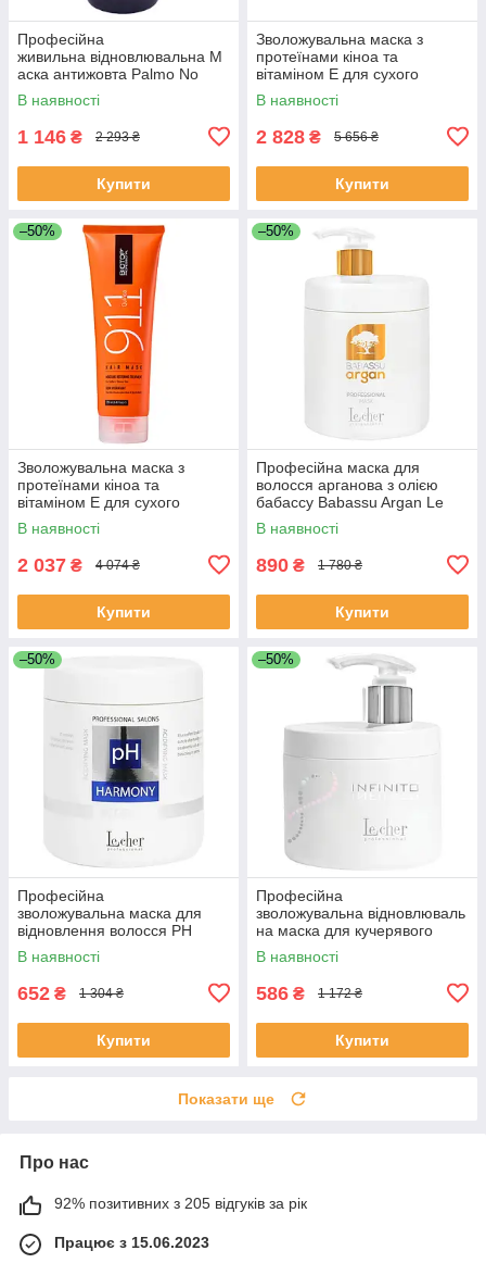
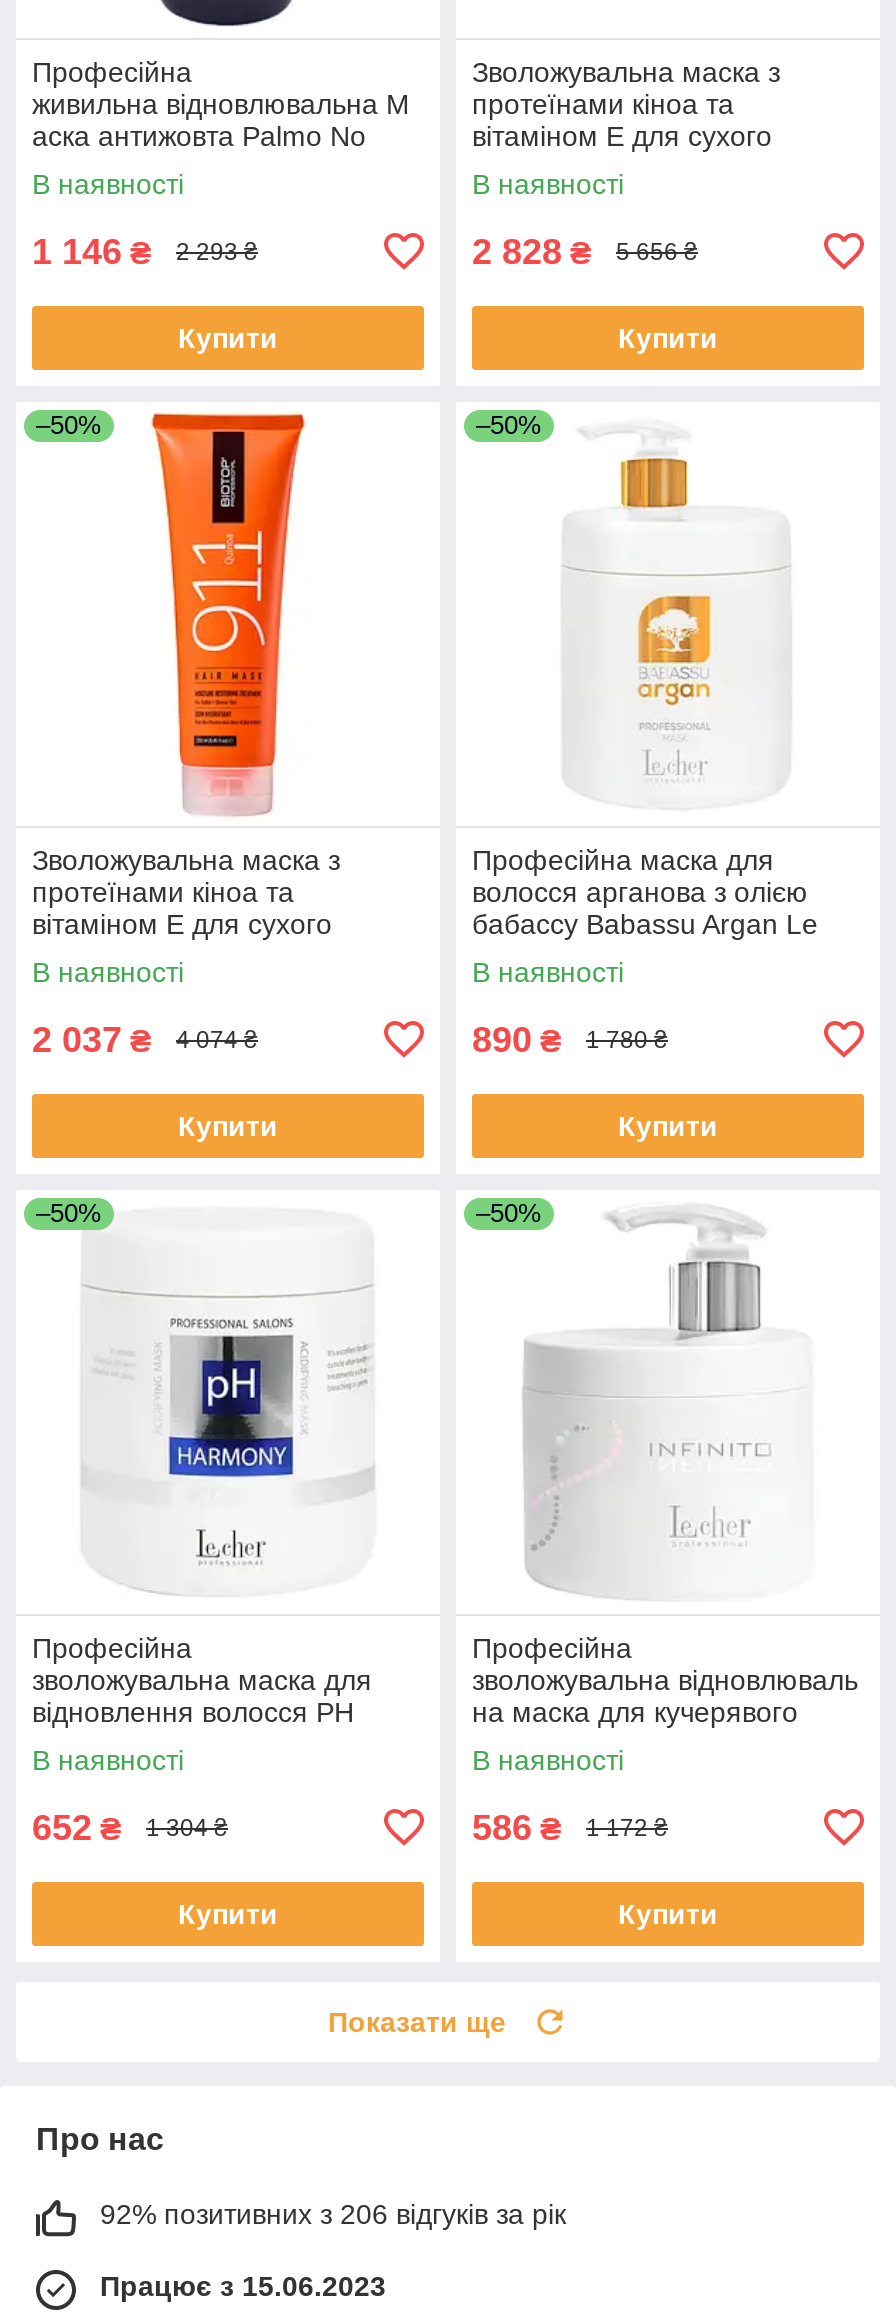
- 92% позитивних з 205 відгуків за рік
+ 92% позитивних з 206 відгуків за рік
